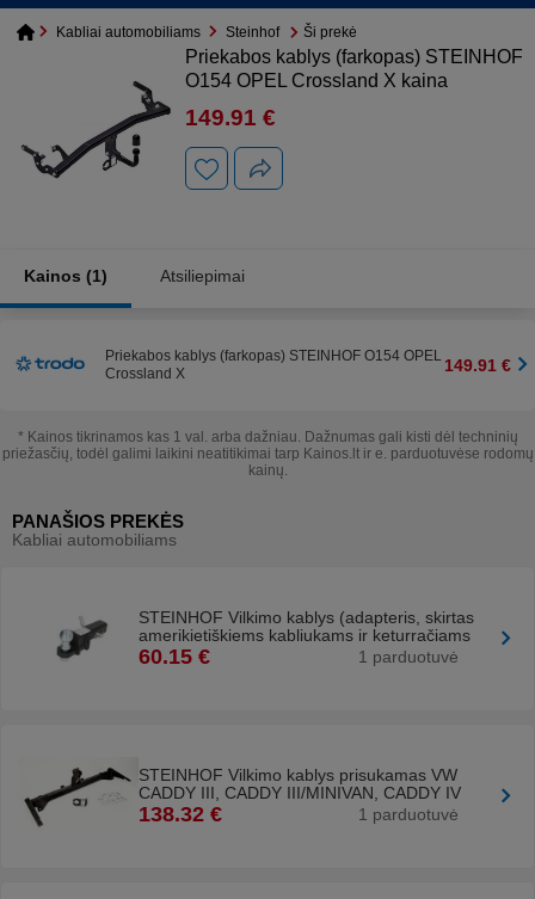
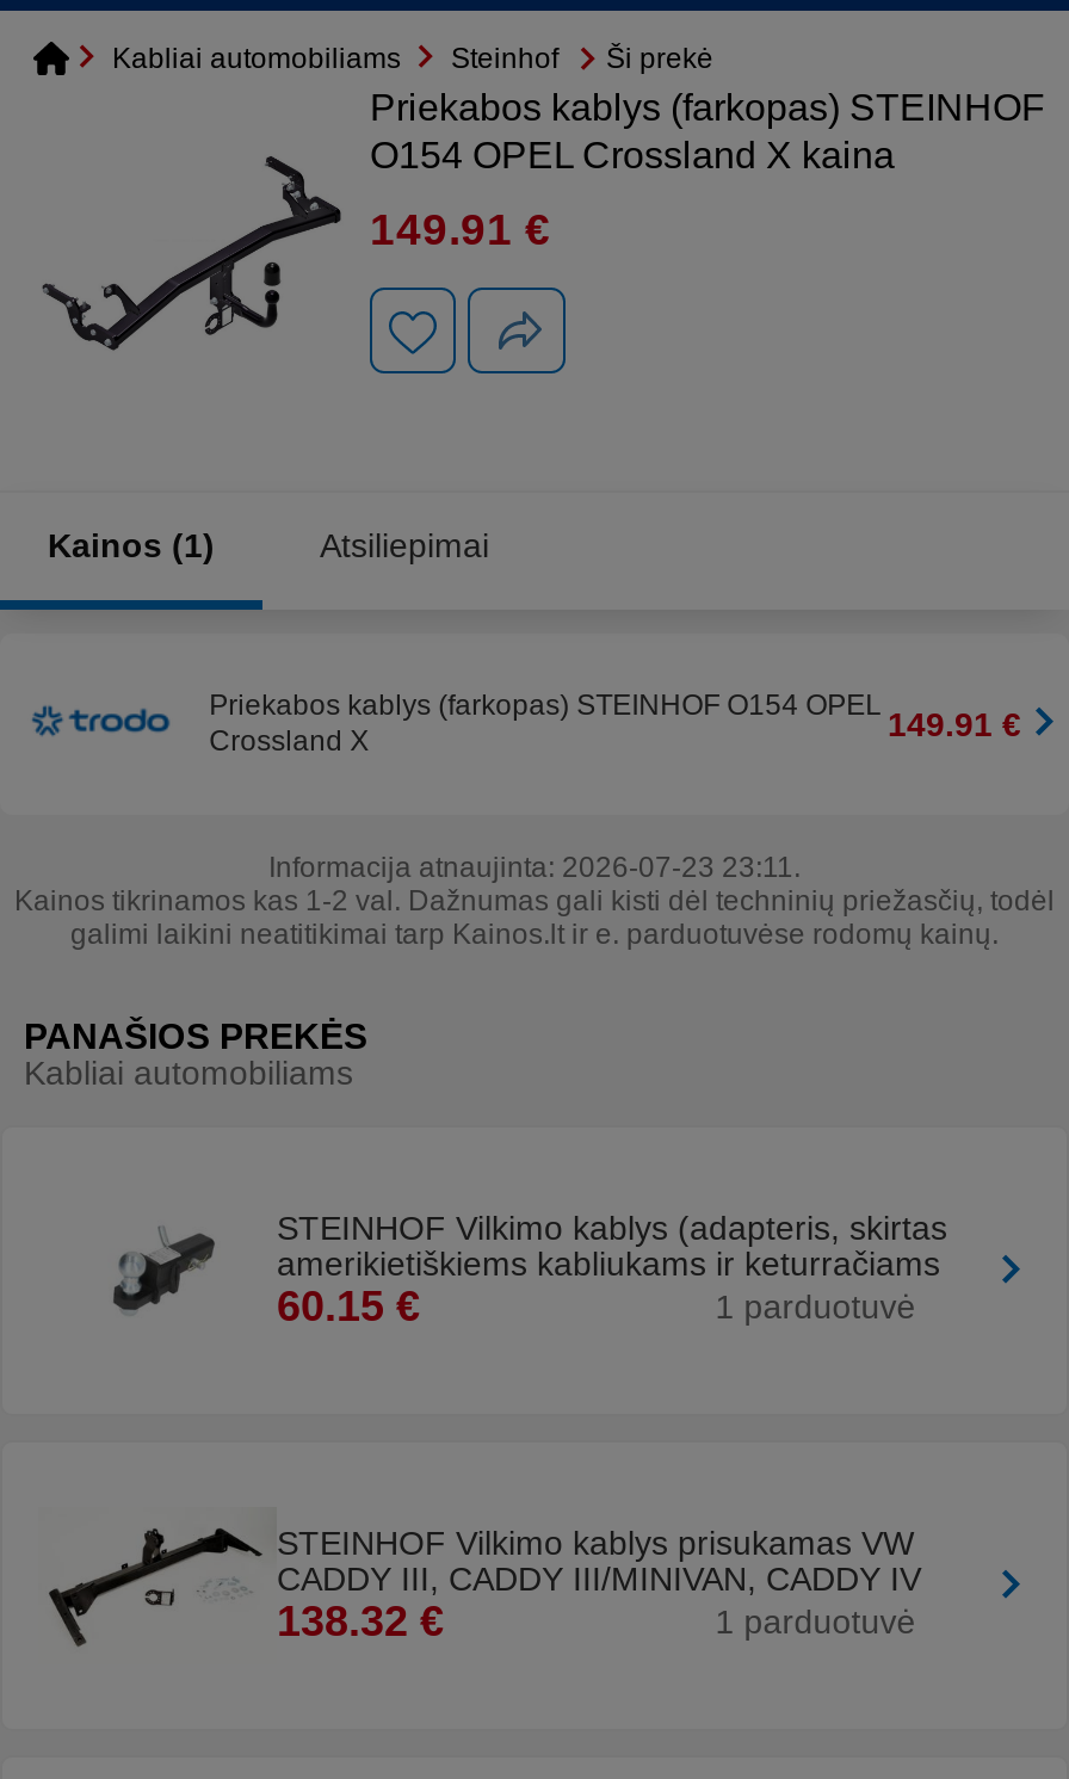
- * Kainos tikrinamos kas 1 val. arba dažniau. Dažnumas gali kisti dėl techninių
- priežasčių, todėl galimi laikini neatitikimai tarp Kainos.lt ir e. parduotuvėse rodomų
- kainų.
+ Informacija atnaujinta: 2026-07-23 23:11.
+ Kainos tikrinamos kas 1-2 val. Dažnumas gali kisti dėl techninių priežasčių, todėl
+ galimi laikini neatitikimai tarp Kainos.lt ir e. parduotuvėse rodomų kainų.
